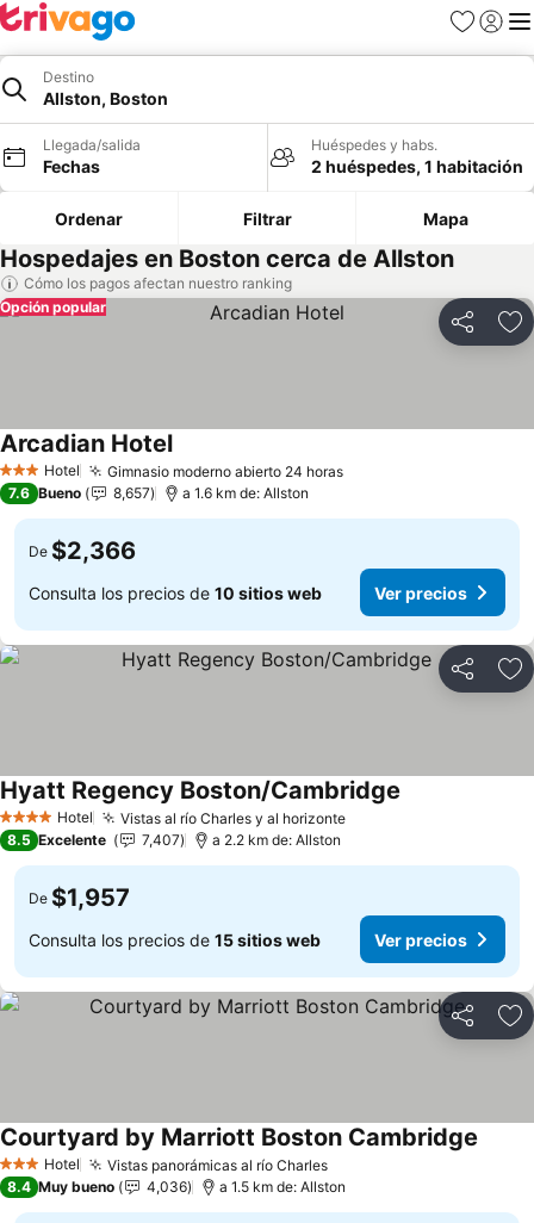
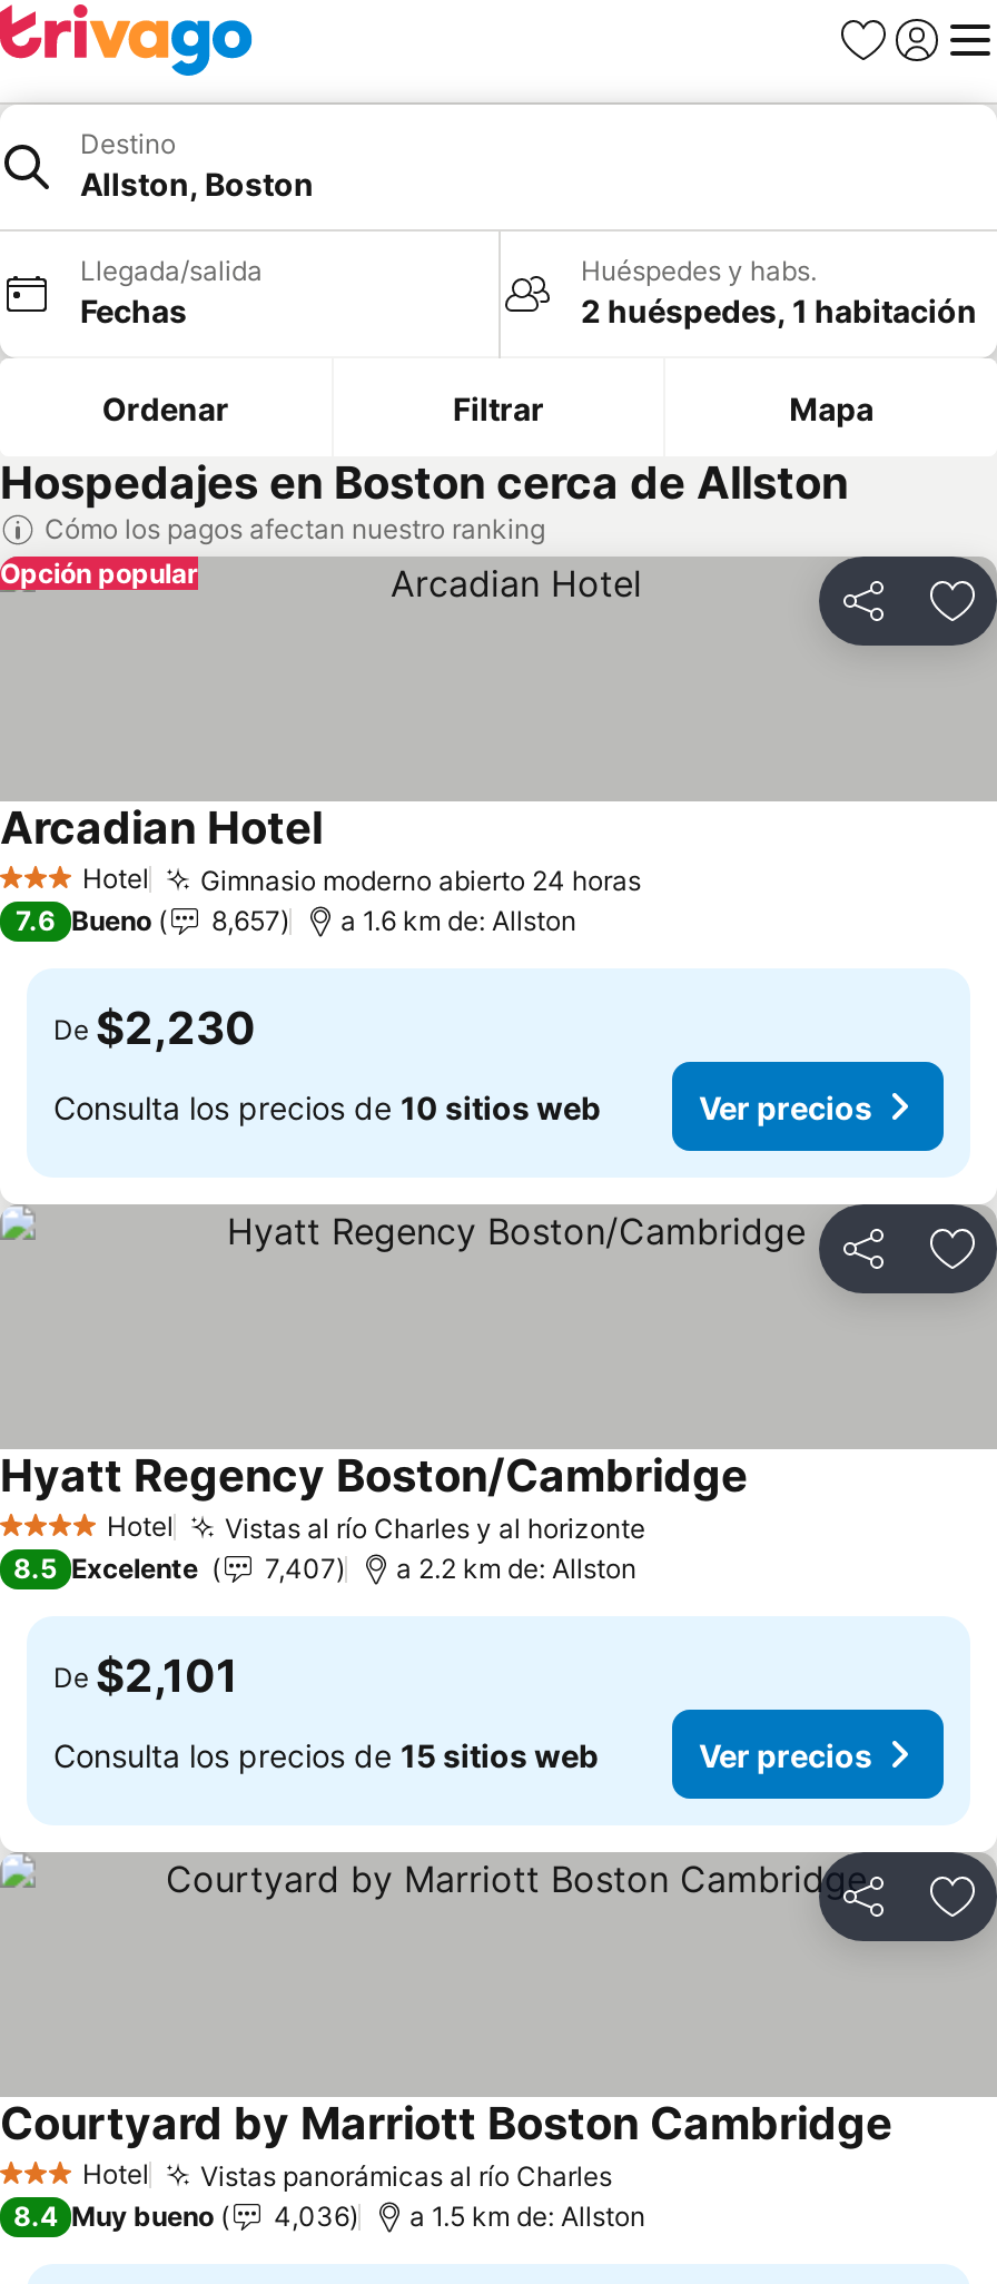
- De $2,366
+ De $2,230

- De $1,957
+ De $2,101
